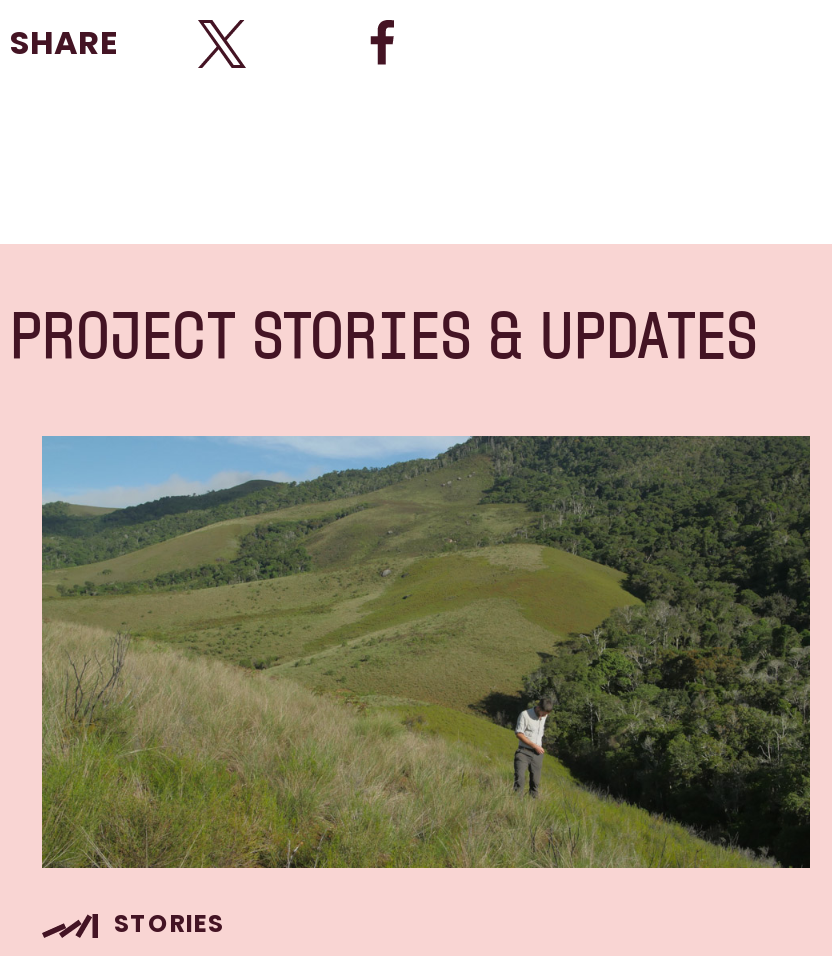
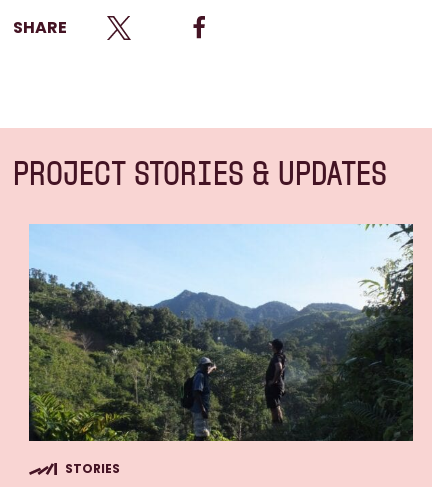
- [image]
+ [image]
